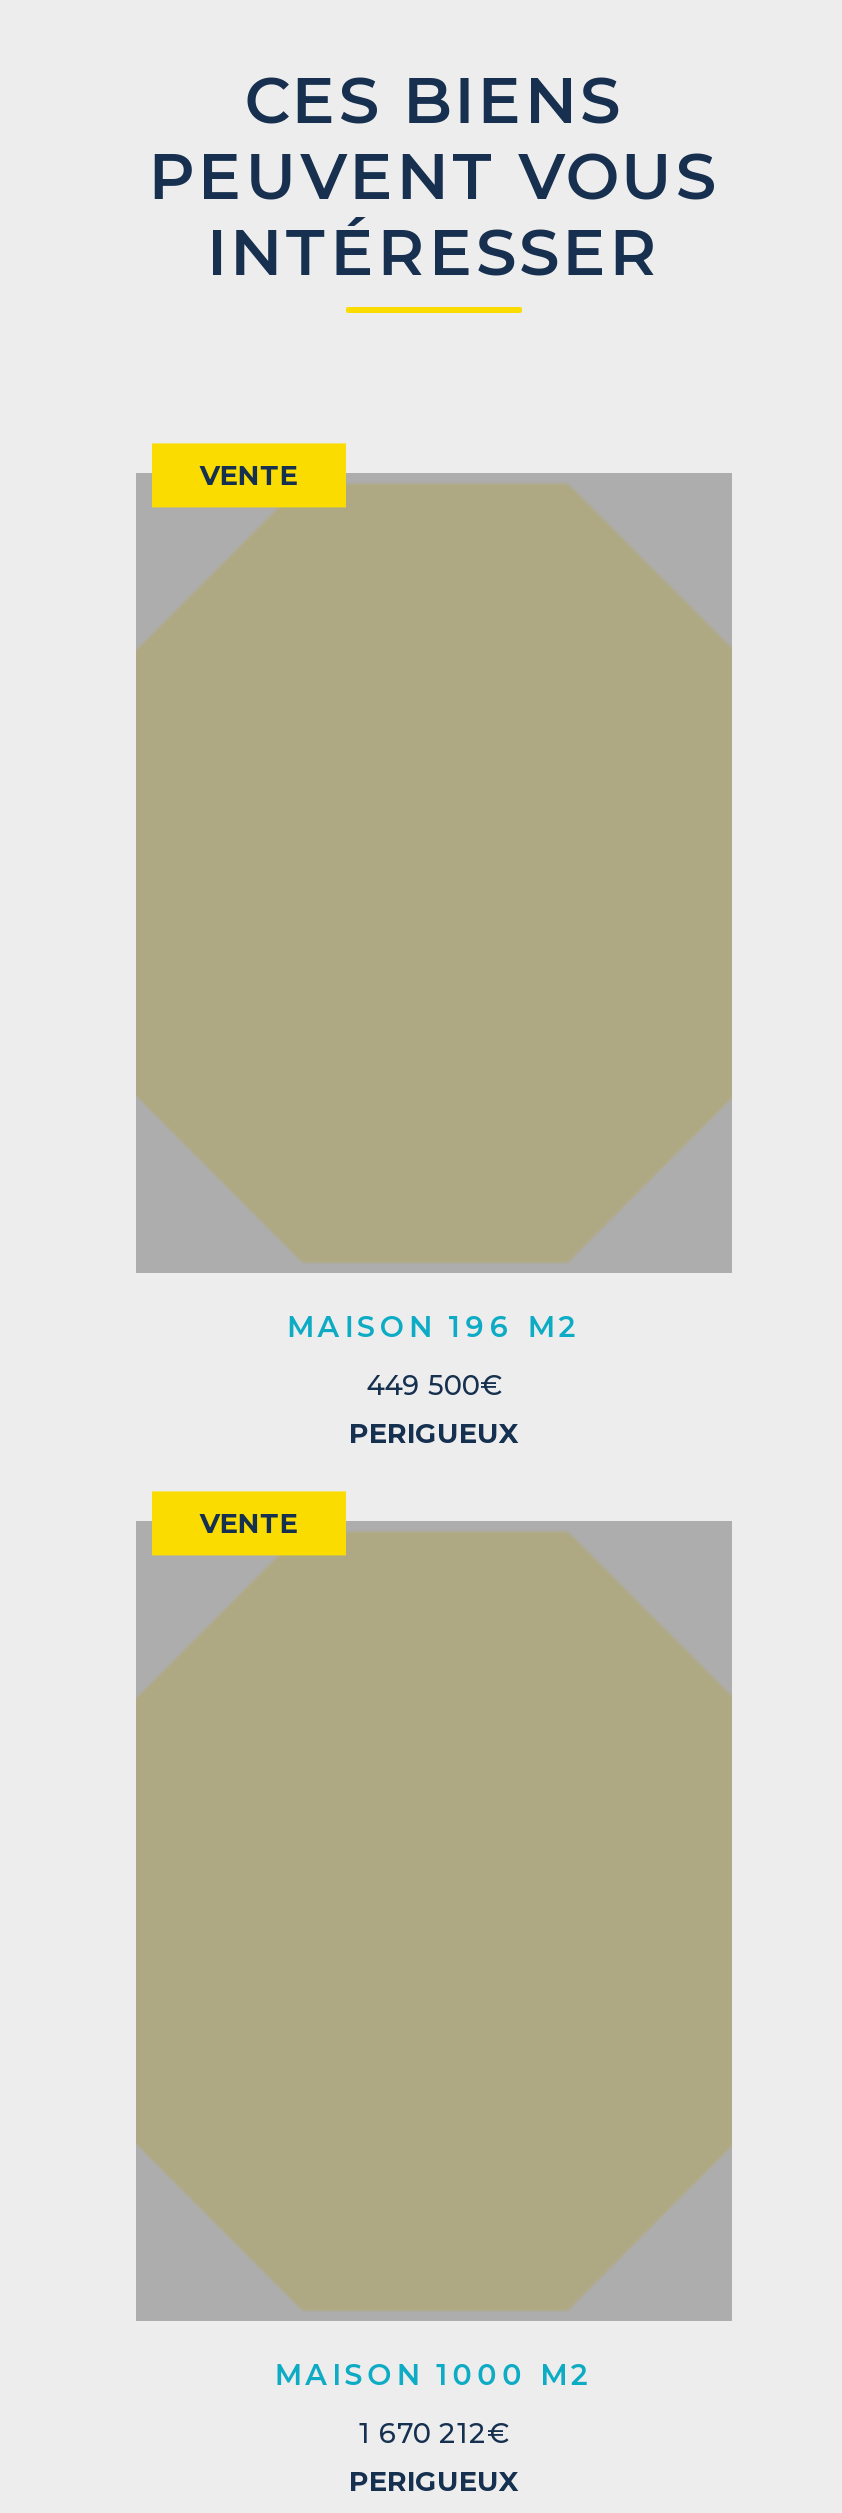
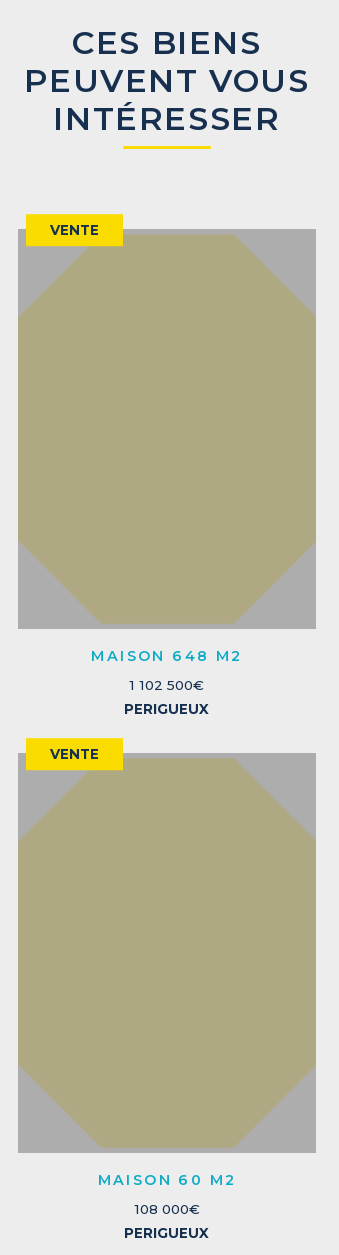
- MAISON 196 M2
+ MAISON 648 M2

- 449 500€
+ 1 102 500€

- MAISON 1000 M2
+ MAISON 60 M2

- 1 670 212€
+ 108 000€
